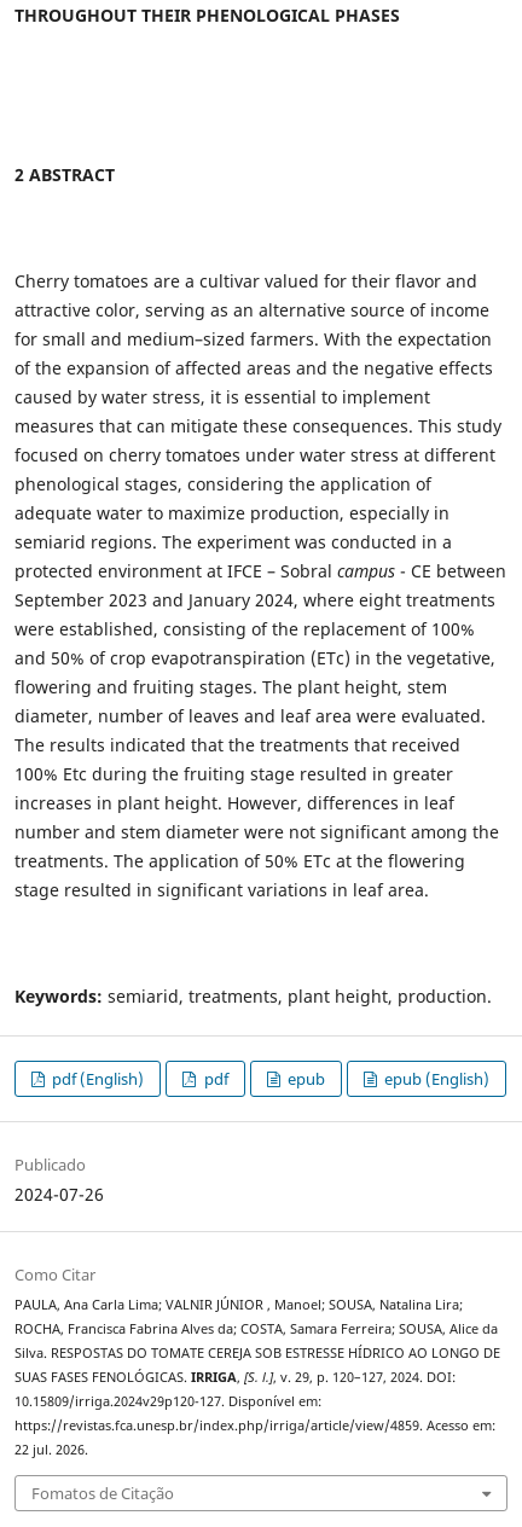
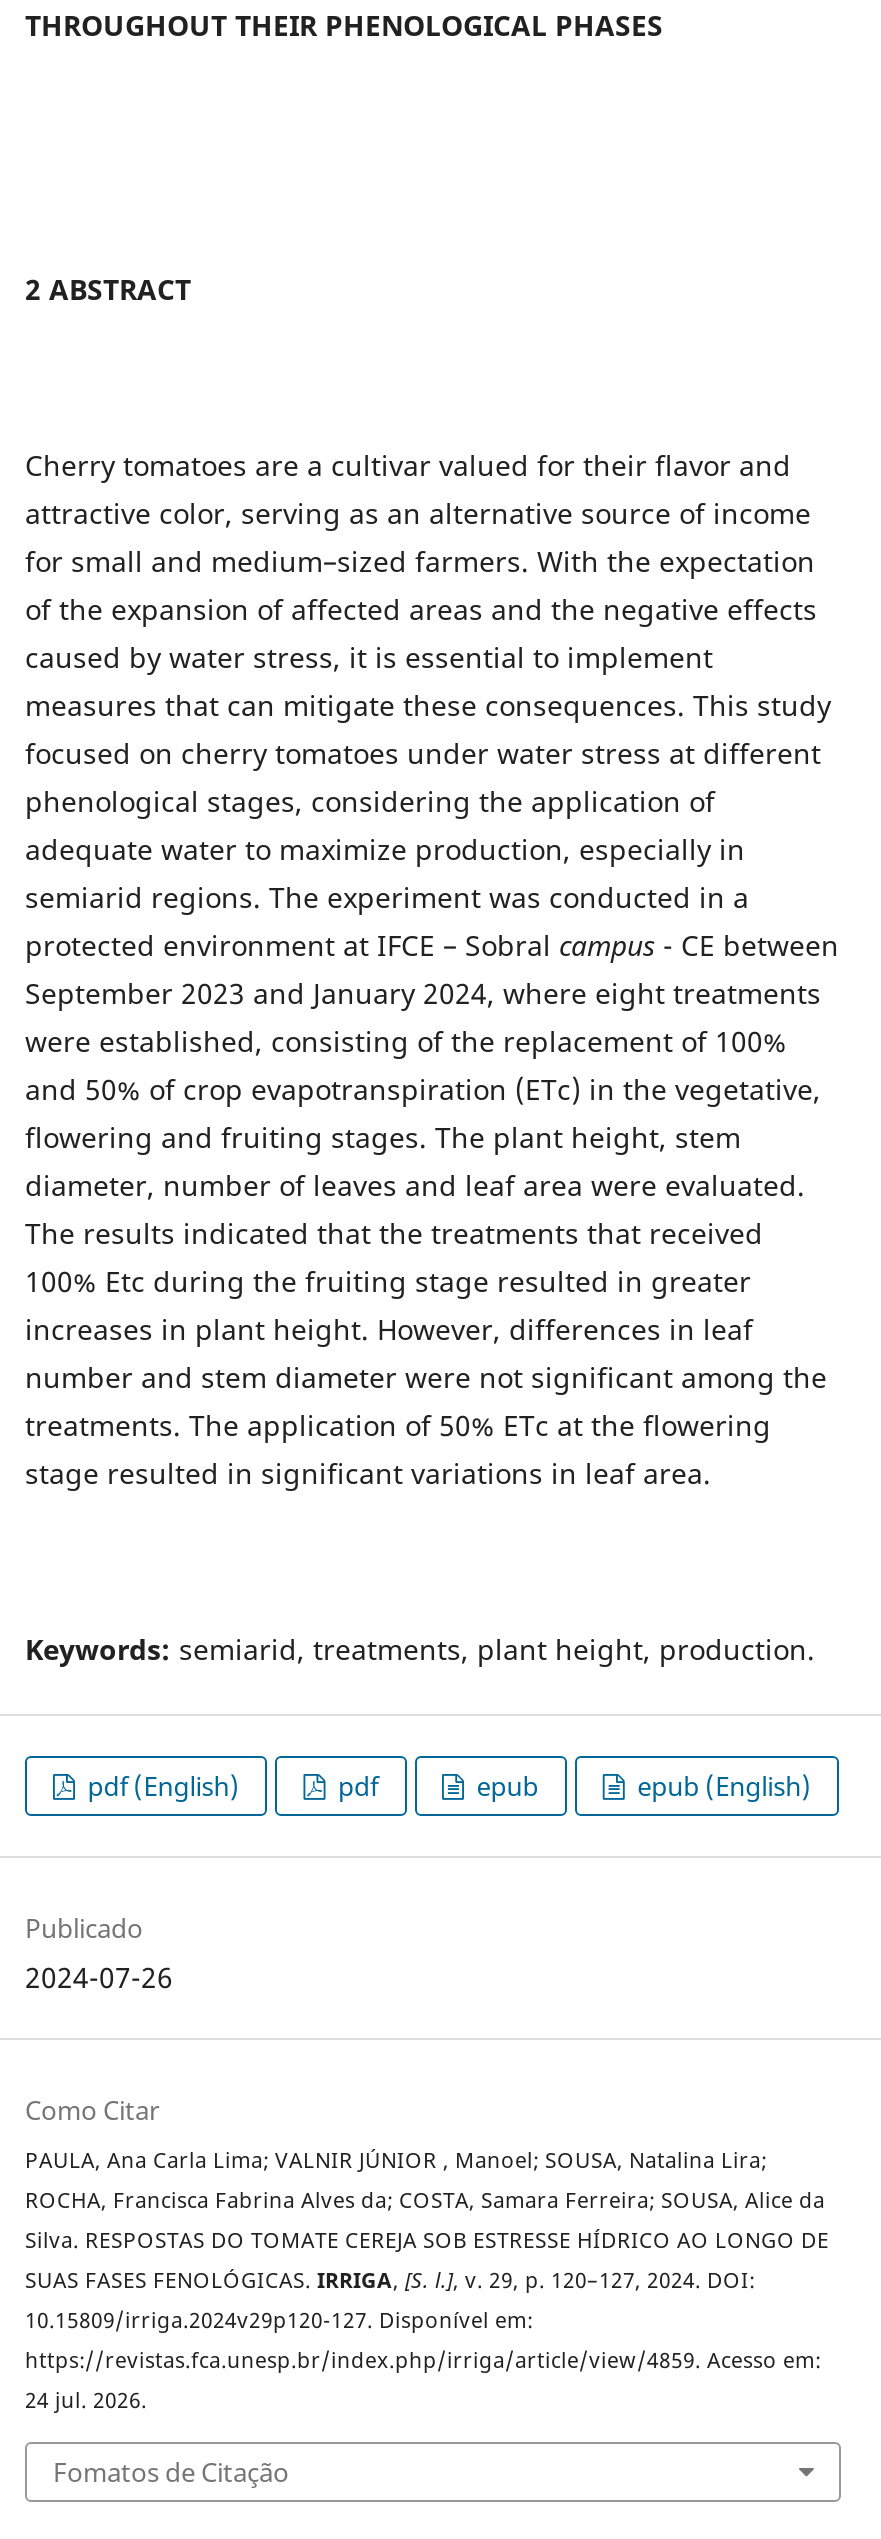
- 22 jul. 2026.
+ 24 jul. 2026.
